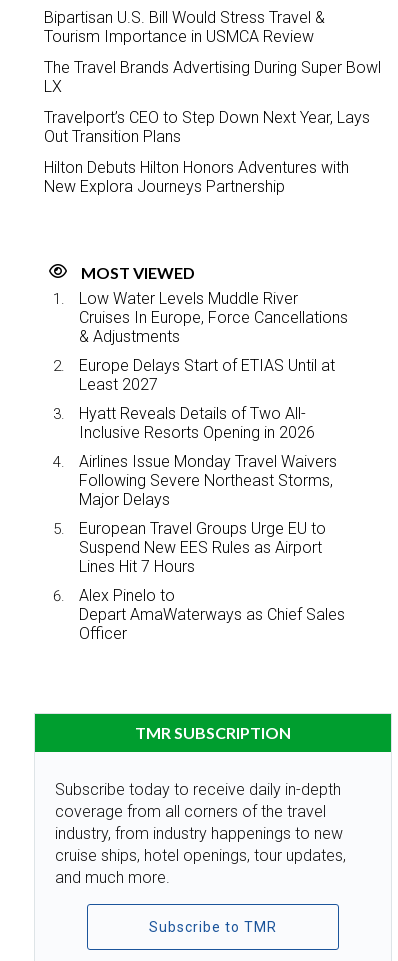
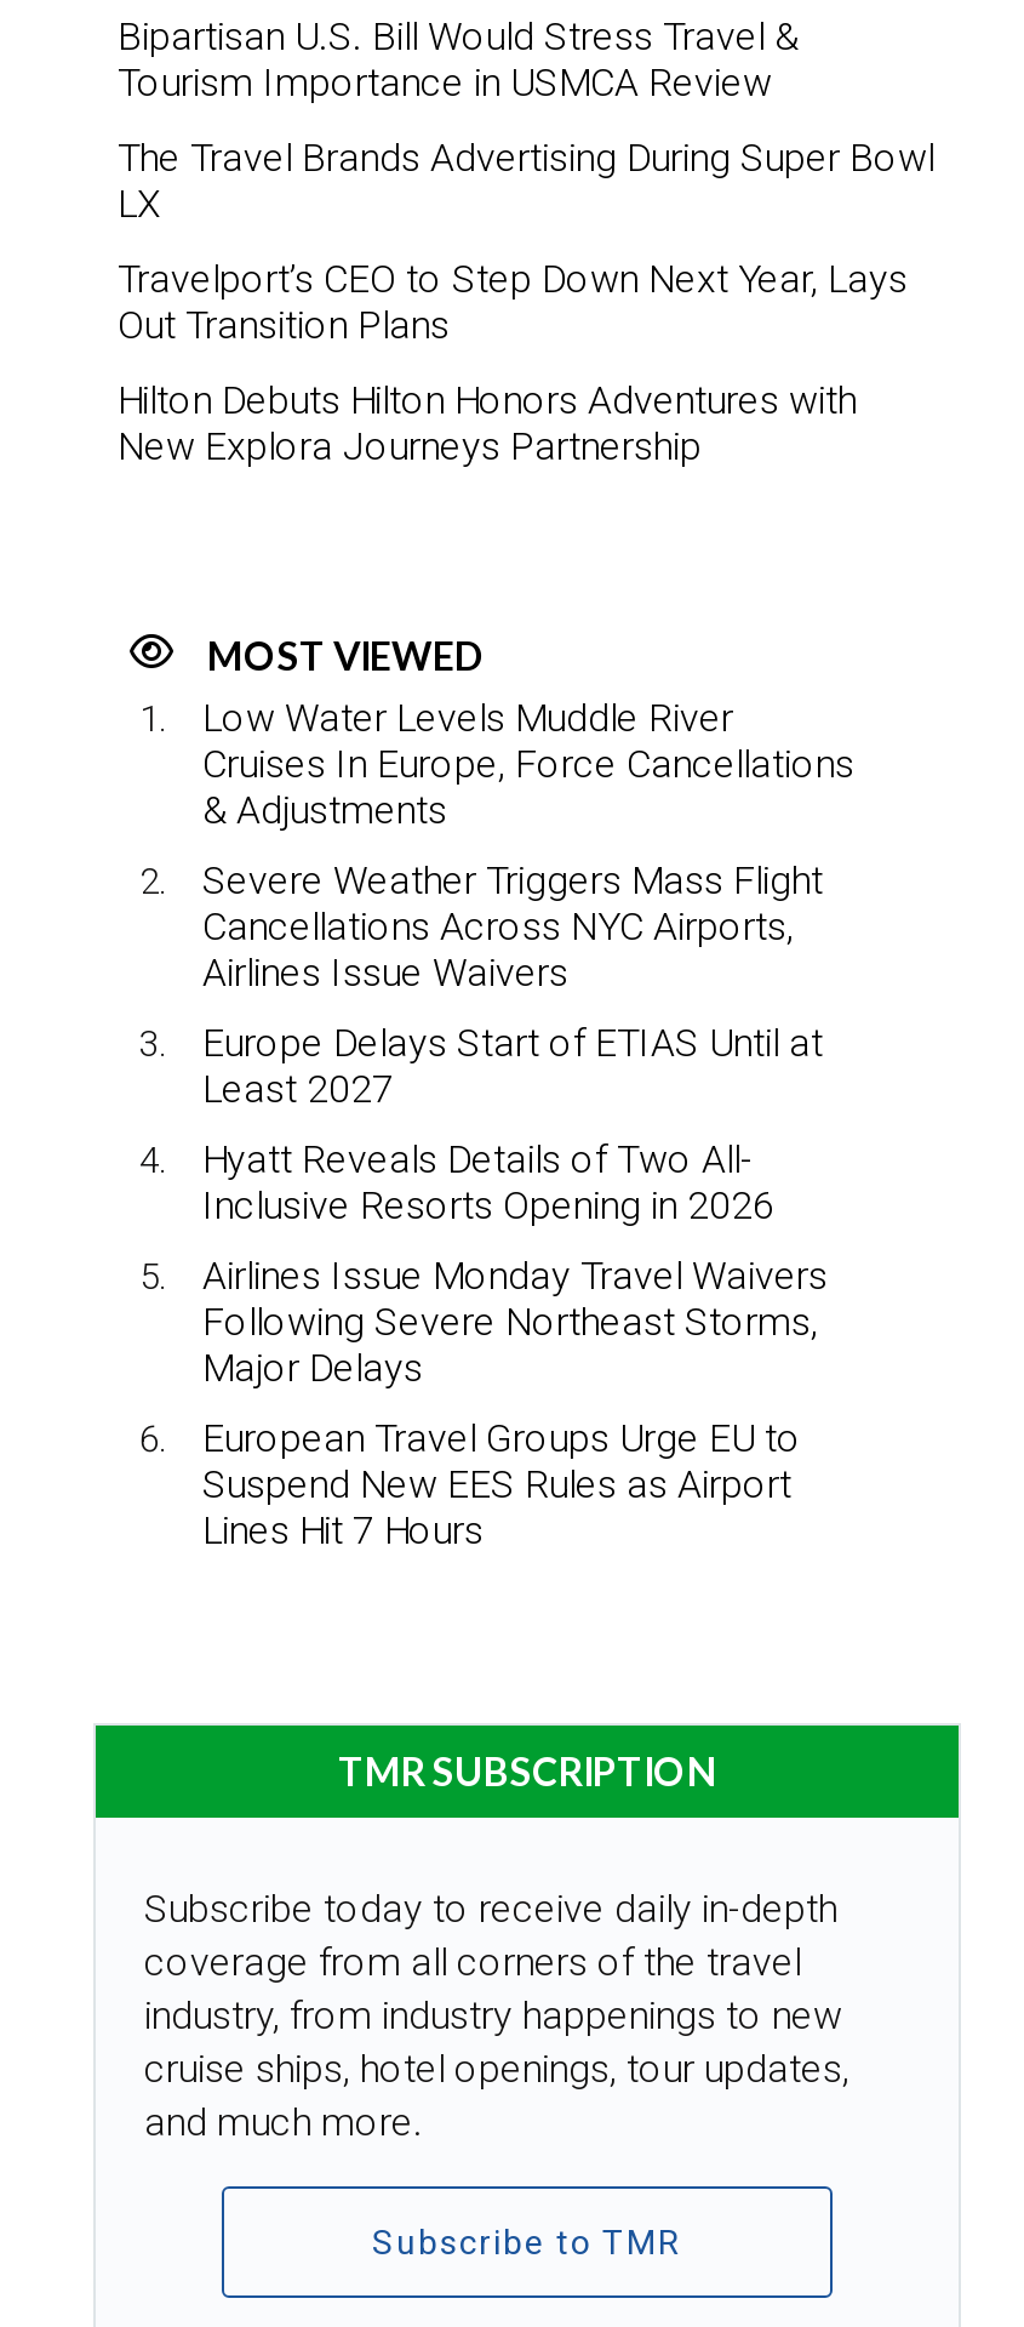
+ Severe Weather Triggers Mass Flight
+ Cancellations Across NYC Airports,
+ Airlines Issue Waivers

moved down: Europe Delays Start of ETIAS Until at | Least 2027 | Hyatt Reveals Details of Two All- | ... | Suspend New EES Rules as Airport | Lines Hit 7 Hours

- Alex Pinelo to
- Depart AmaWaterways as Chief Sales
- Officer
